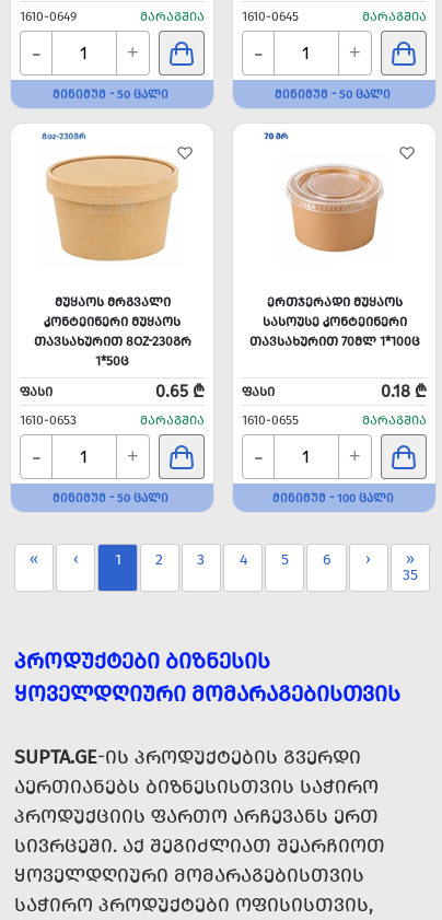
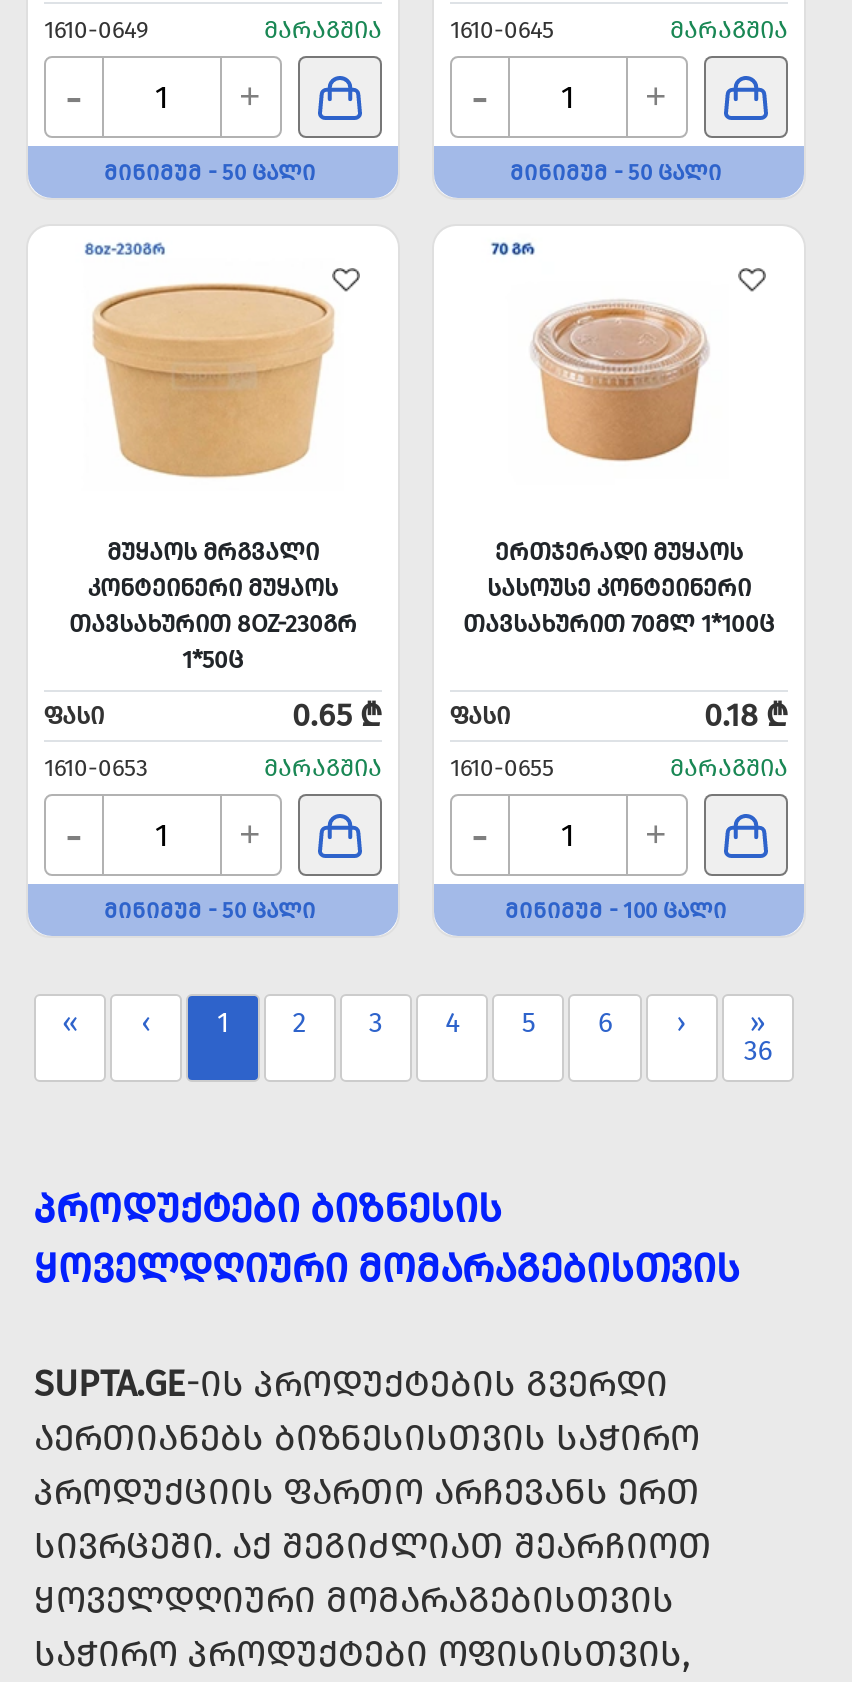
- 35
+ 36
